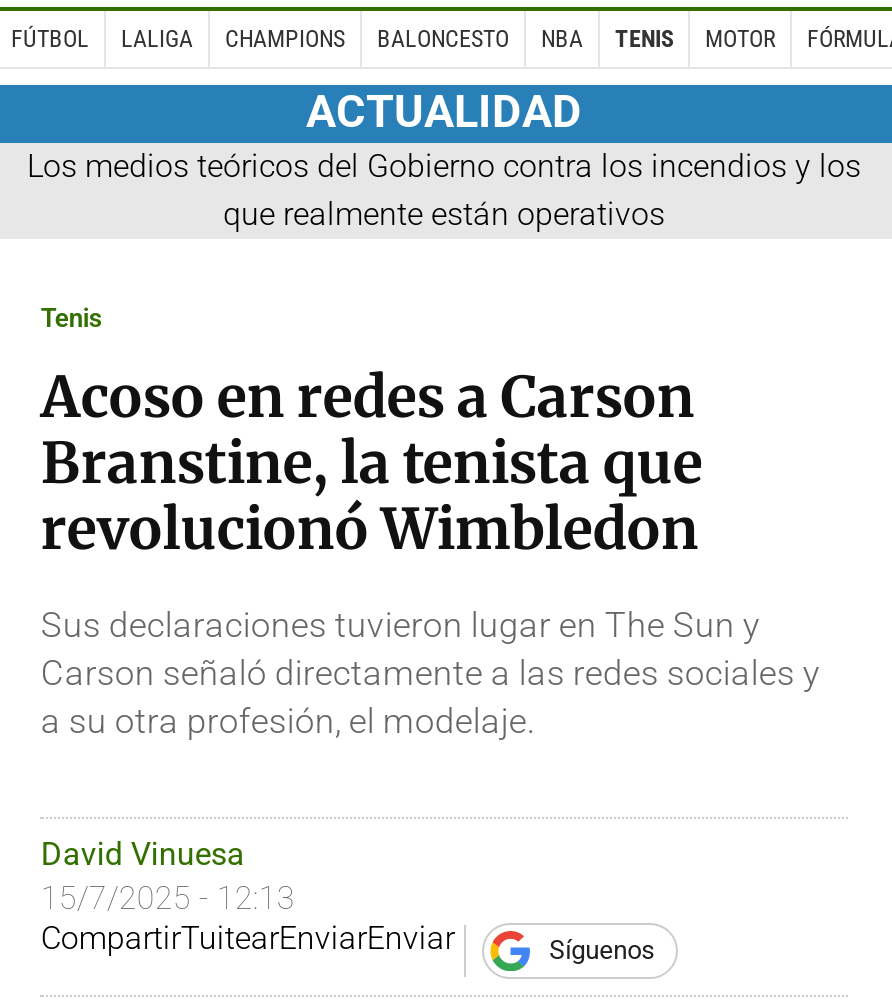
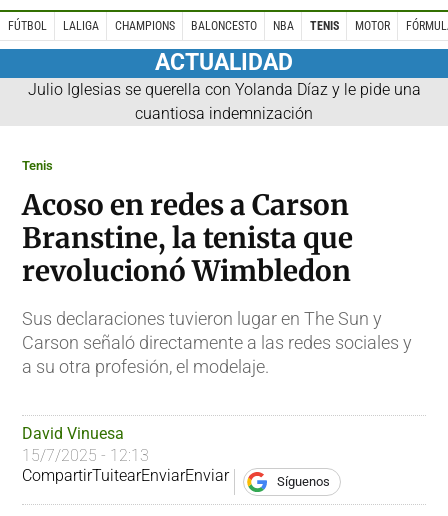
- Los medios teóricos del Gobierno contra los incendios y los
- que realmente están operativos
+ Julio Iglesias se querella con Yolanda Díaz y le pide una
+ cuantiosa indemnización
